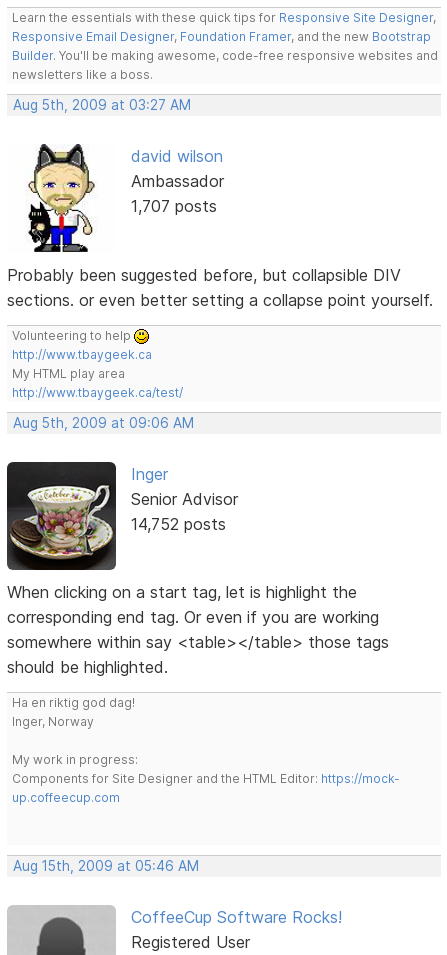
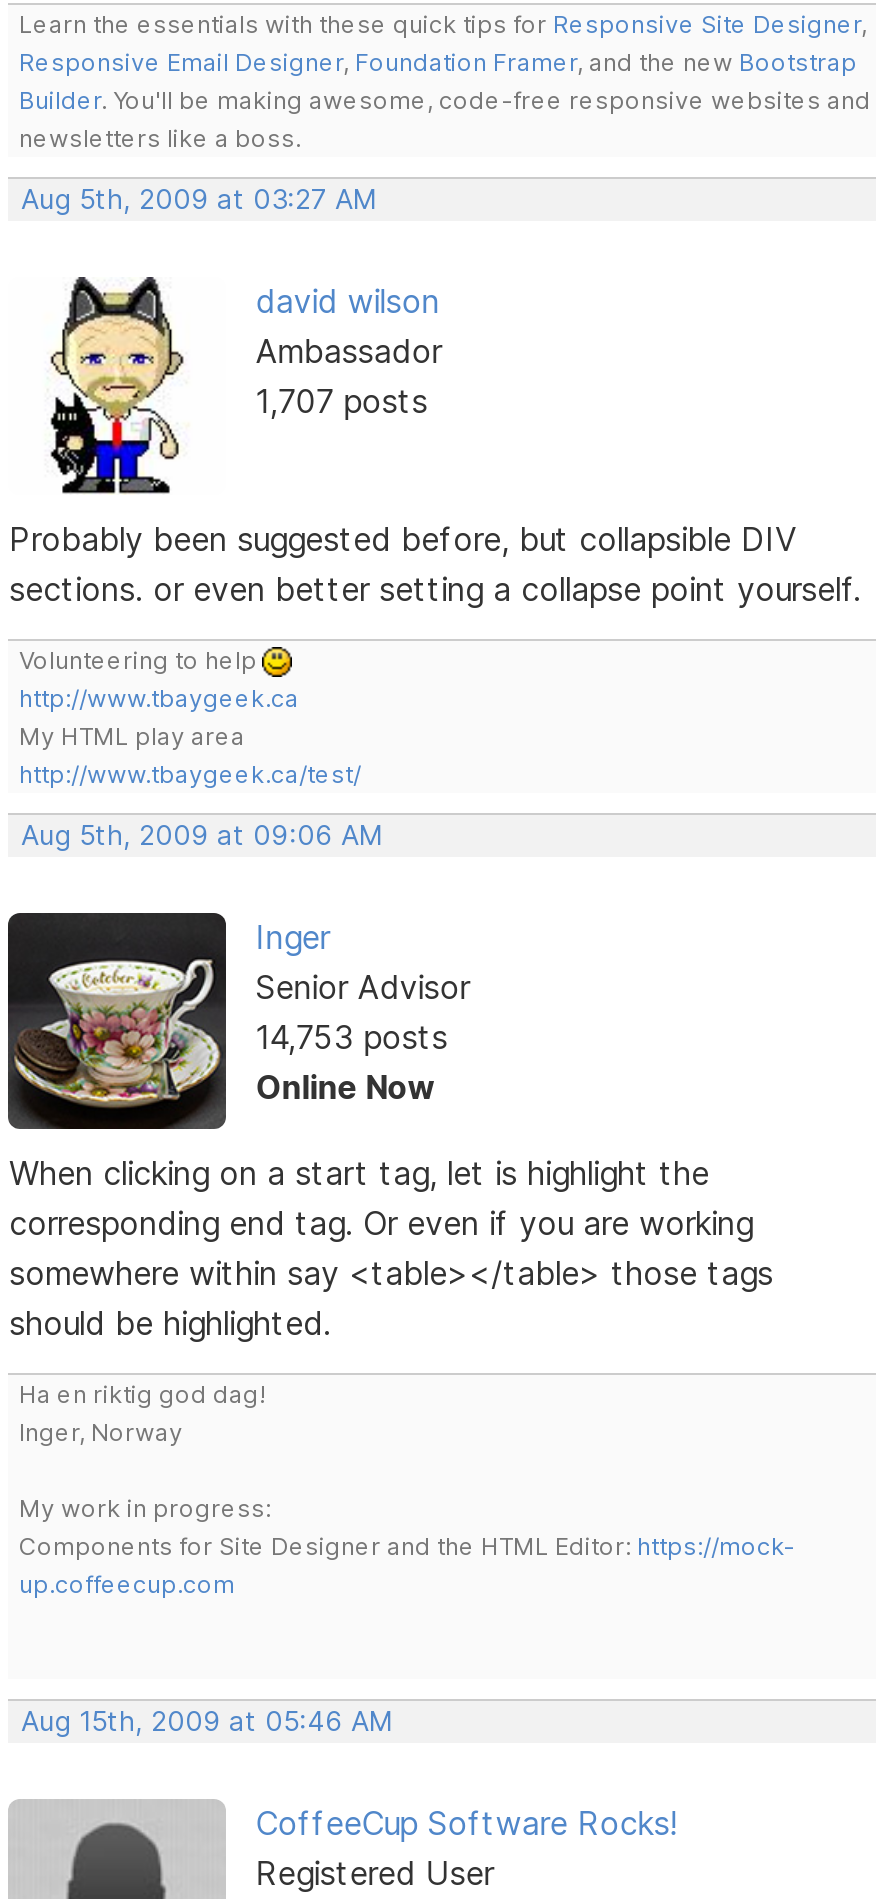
- 14,752 posts
+ 14,753 posts
+ Online Now
